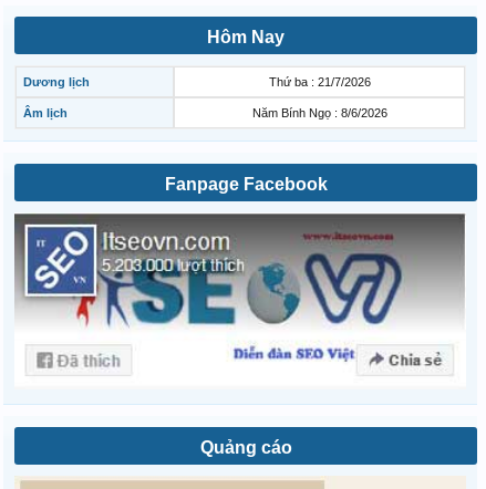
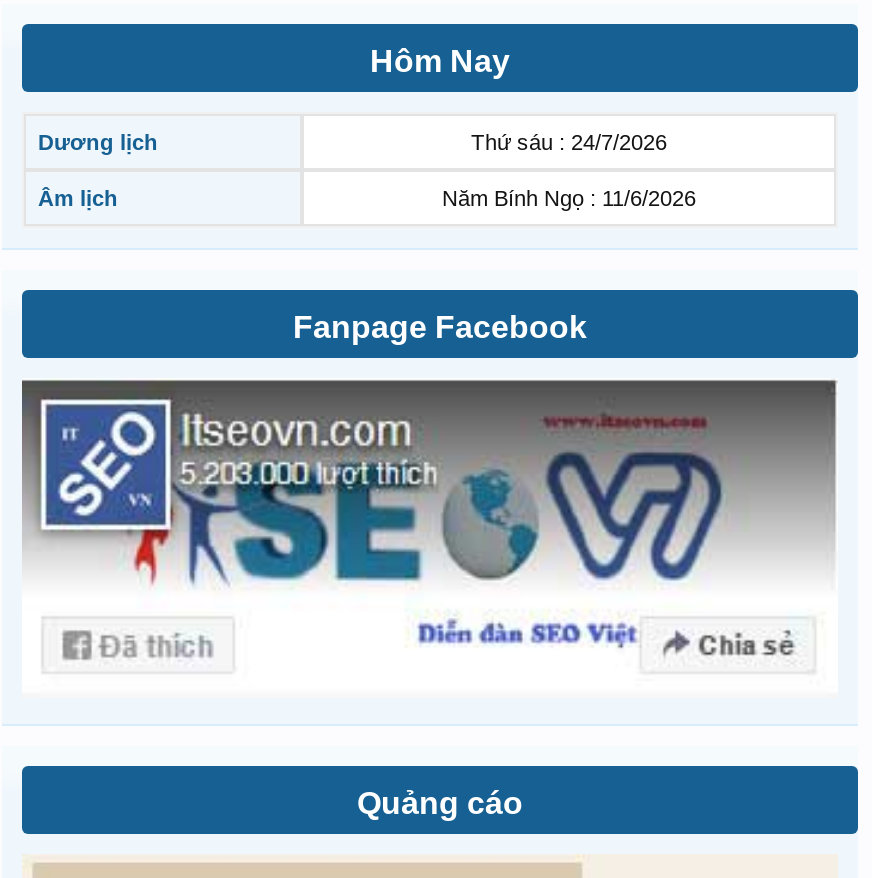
- Thứ ba : 21/7/2026
+ Thứ sáu : 24/7/2026

- Năm Bính Ngọ : 8/6/2026
+ Năm Bính Ngọ : 11/6/2026
